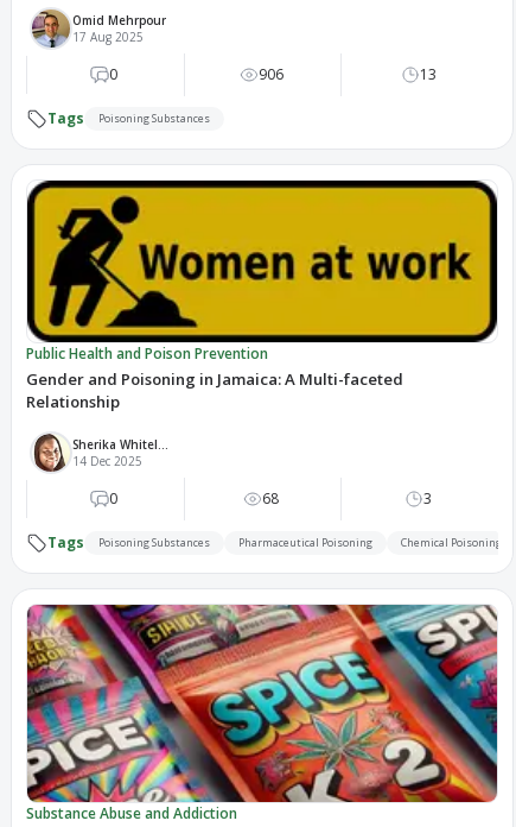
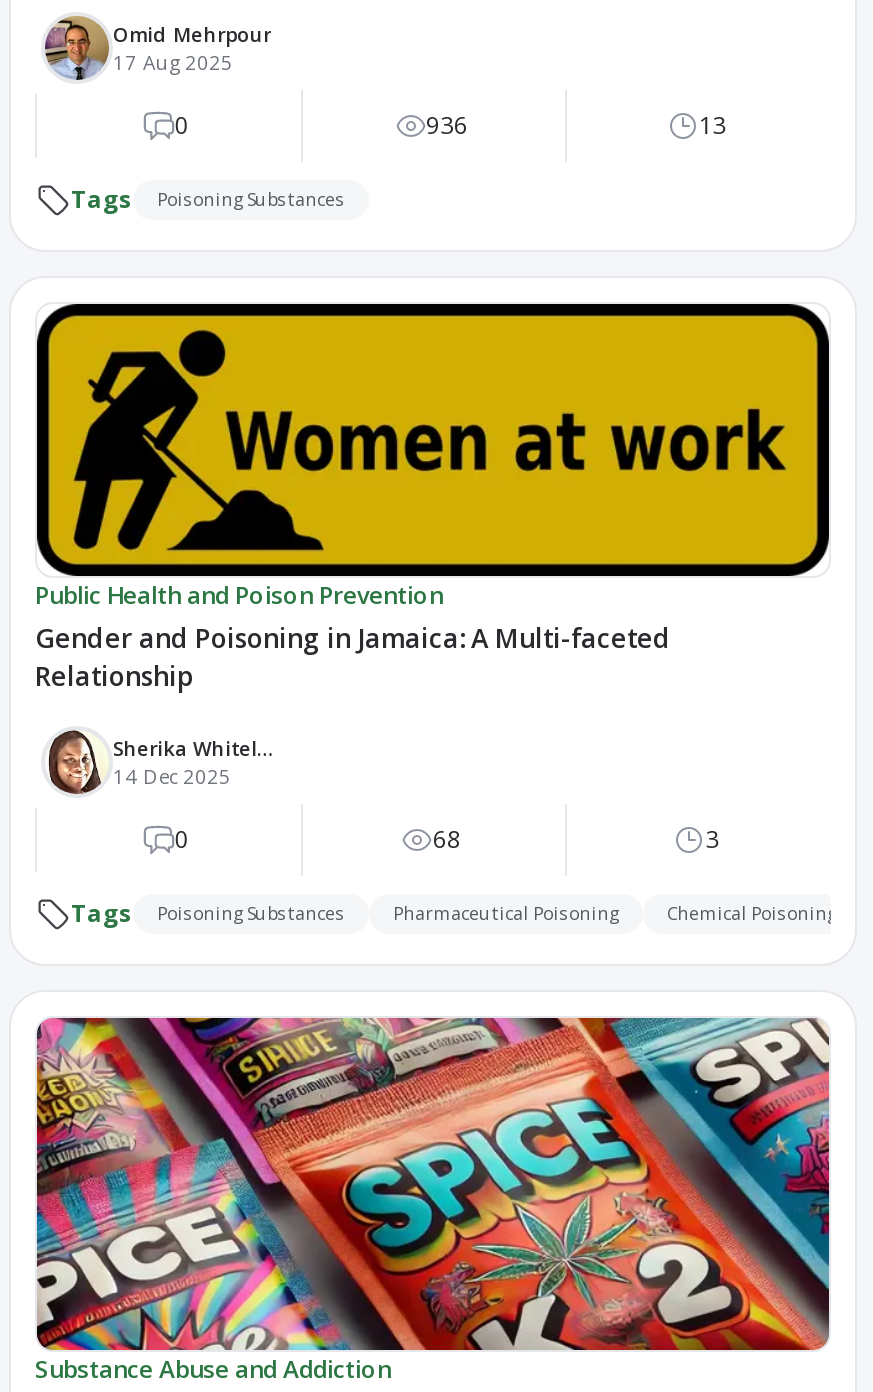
- 906
+ 936
